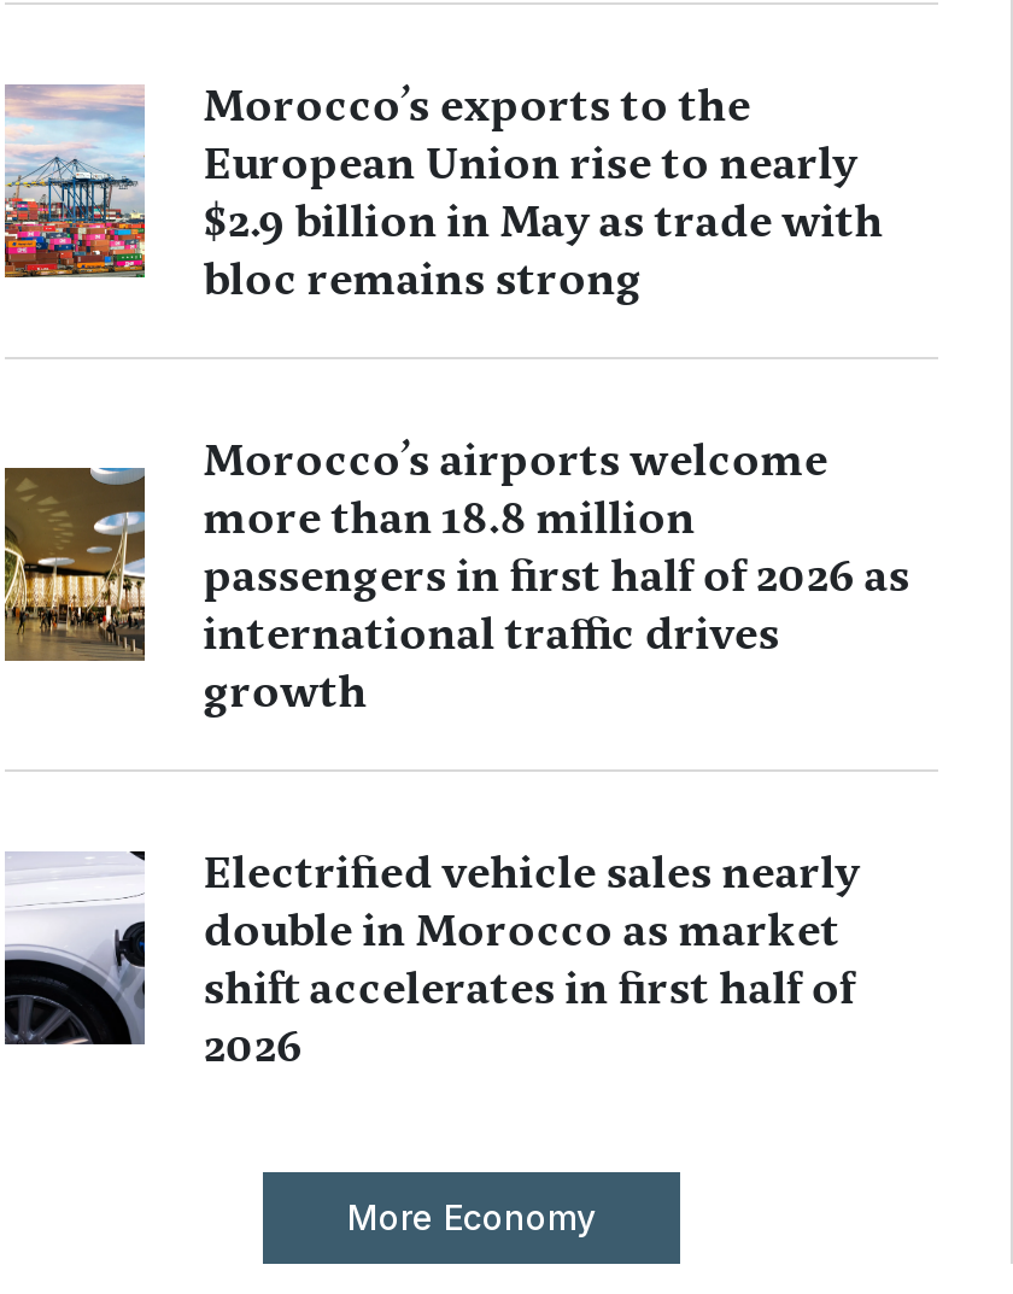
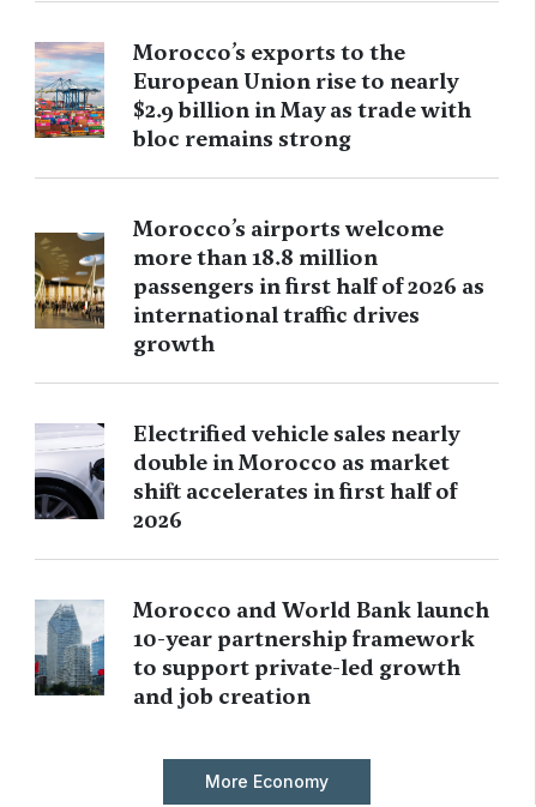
+ [image]
+ Morocco and World Bank launch
+ 10-year partnership framework
+ to support private-led growth
+ and job creation
